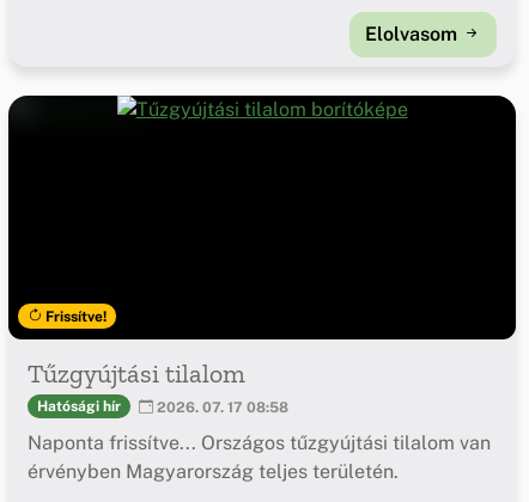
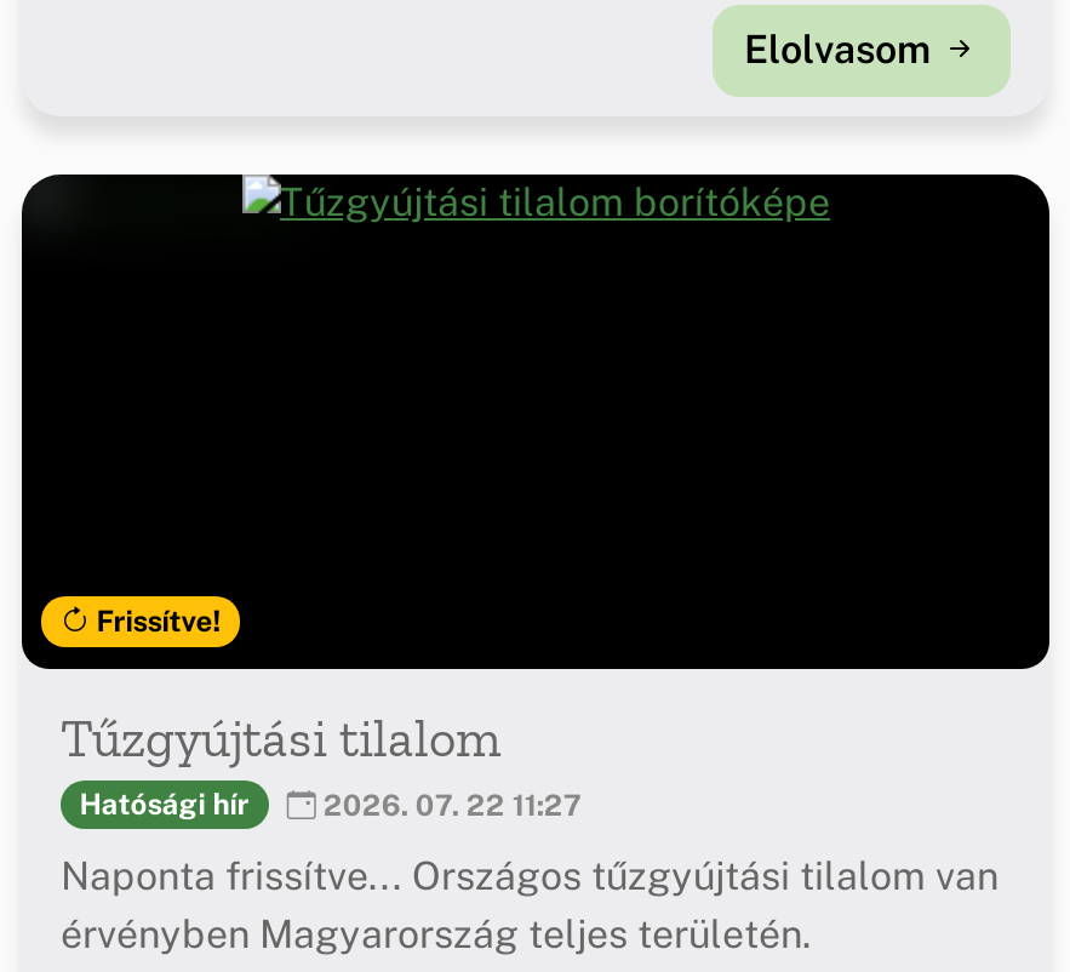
- Hatósági hír 2026. 07. 17 08:58
+ Hatósági hír 2026. 07. 22 11:27
